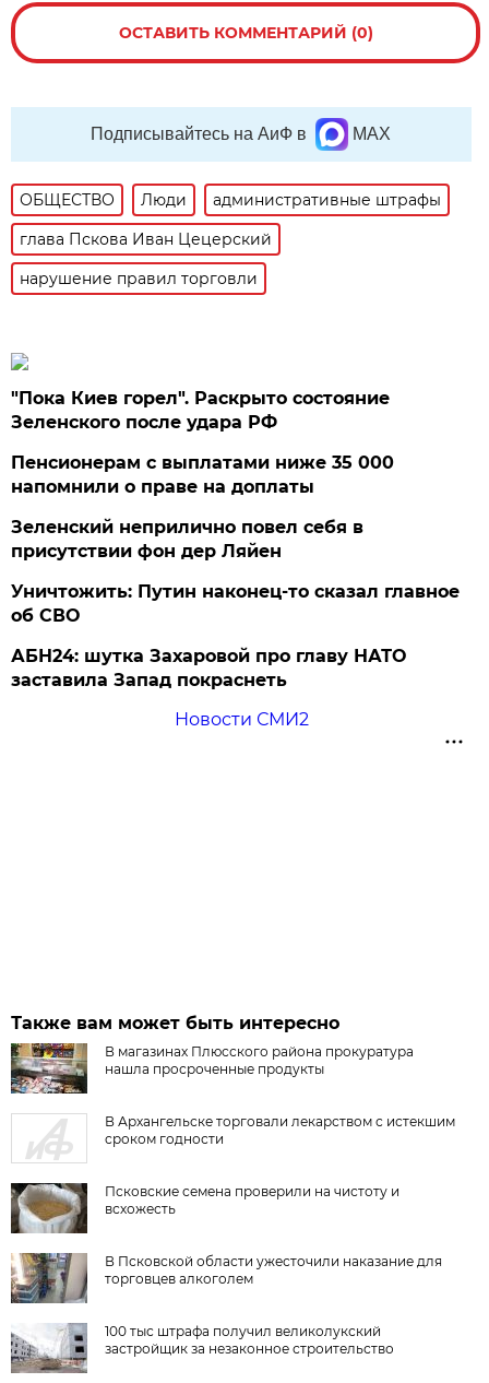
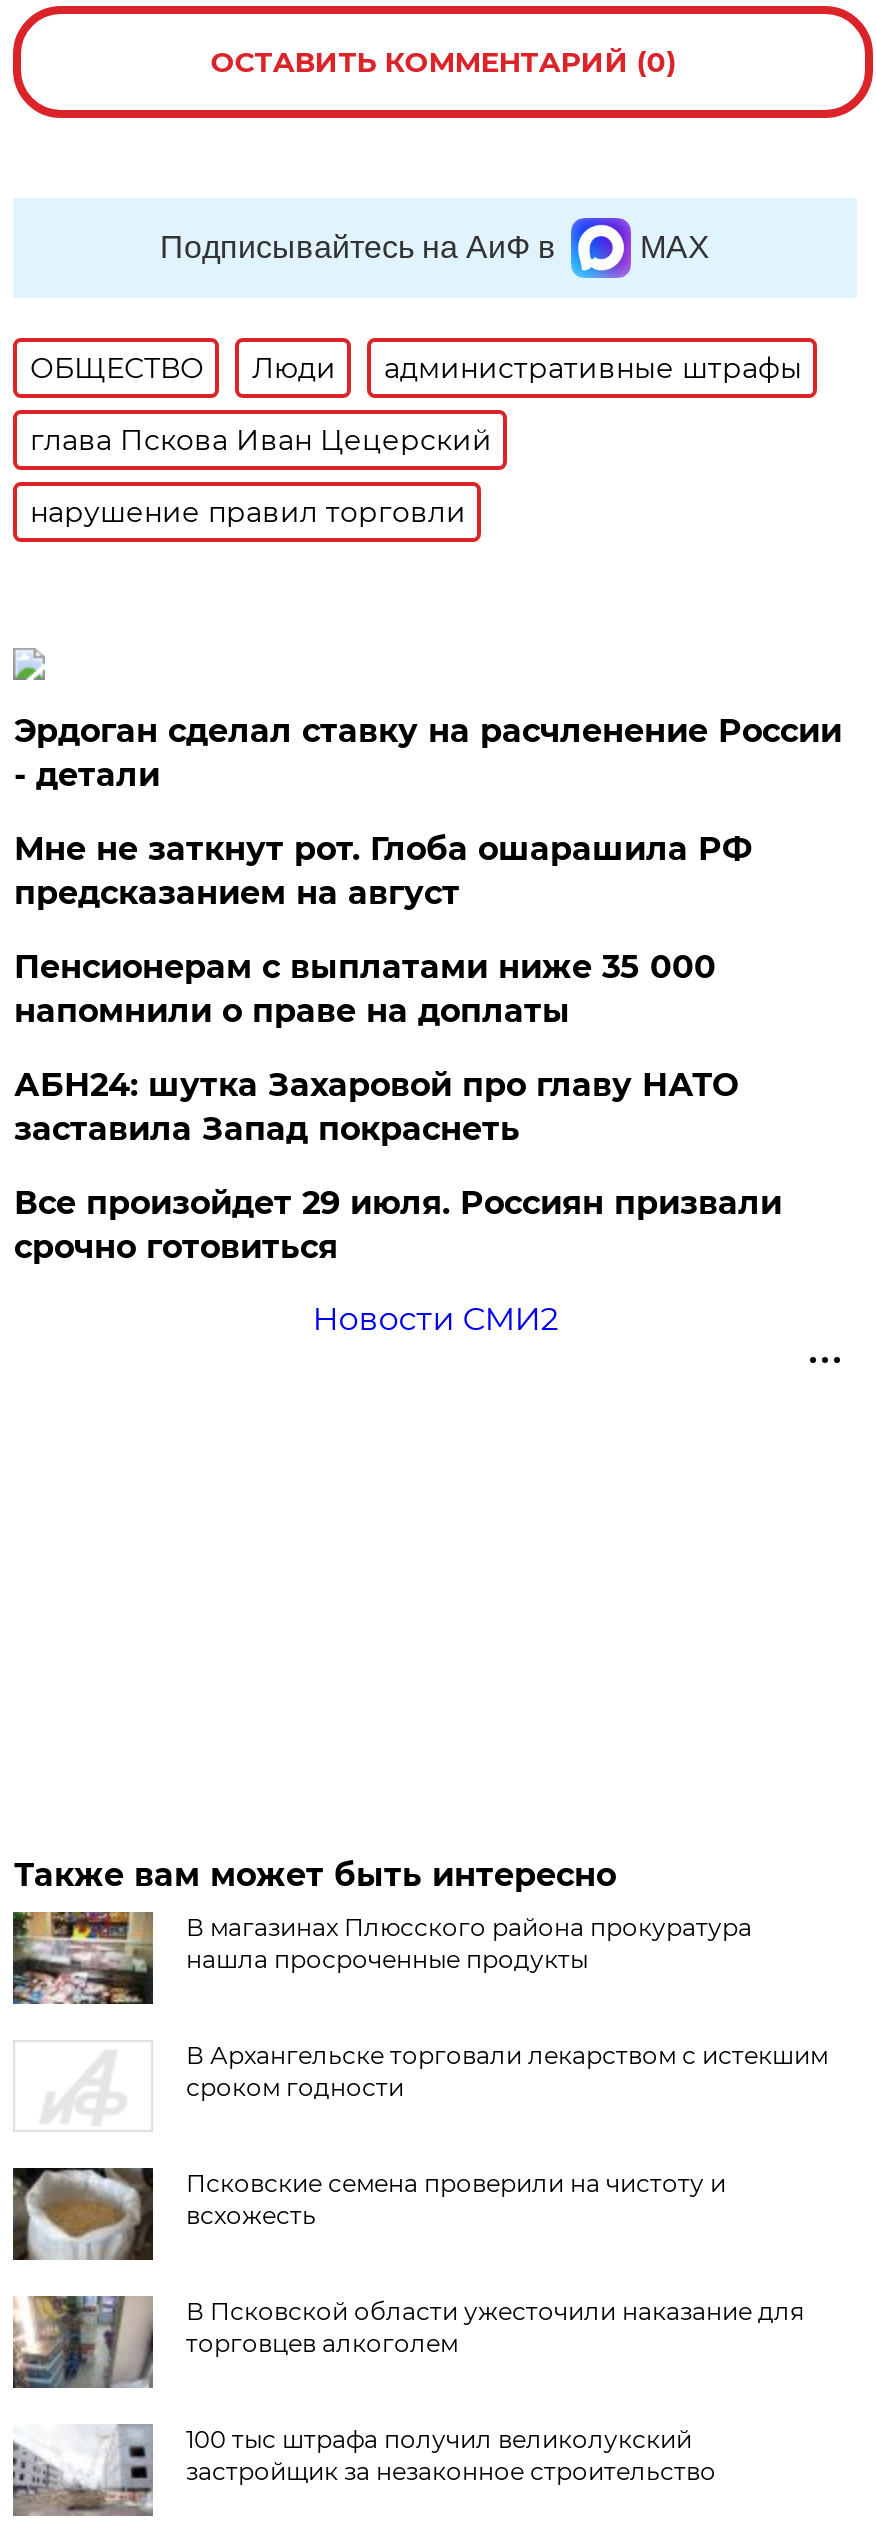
- "Пока Киев горел". Раскрыто состояние
- Зеленского после удара РФ
+ Эрдоган сделал ставку на расчленение России
+ - детали
+ Мне не заткнут рот. Глоба ошарашила РФ
+ предсказанием на август

moved down: Пенсионерам с выплатами ниже 35 000 | напомнили о праве на доплаты

- Зеленский неприлично повел cебя в
- присутствии фон дер Ляйен
- Уничтожить: Путин наконец-то сказал главное
- об СВО

moved up: АБН24: шутка Захаровой про главу НАТО | заставила Запад покраснеть

+ Все произойдет 29 июля. Россиян призвали
+ срочно готовиться
